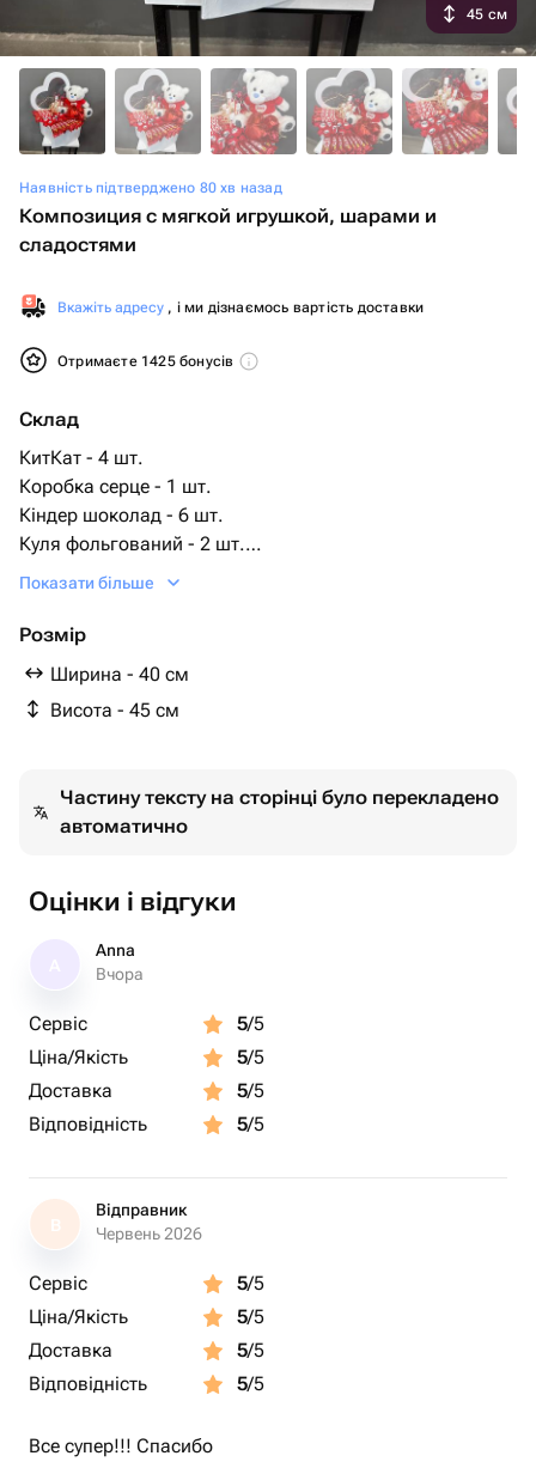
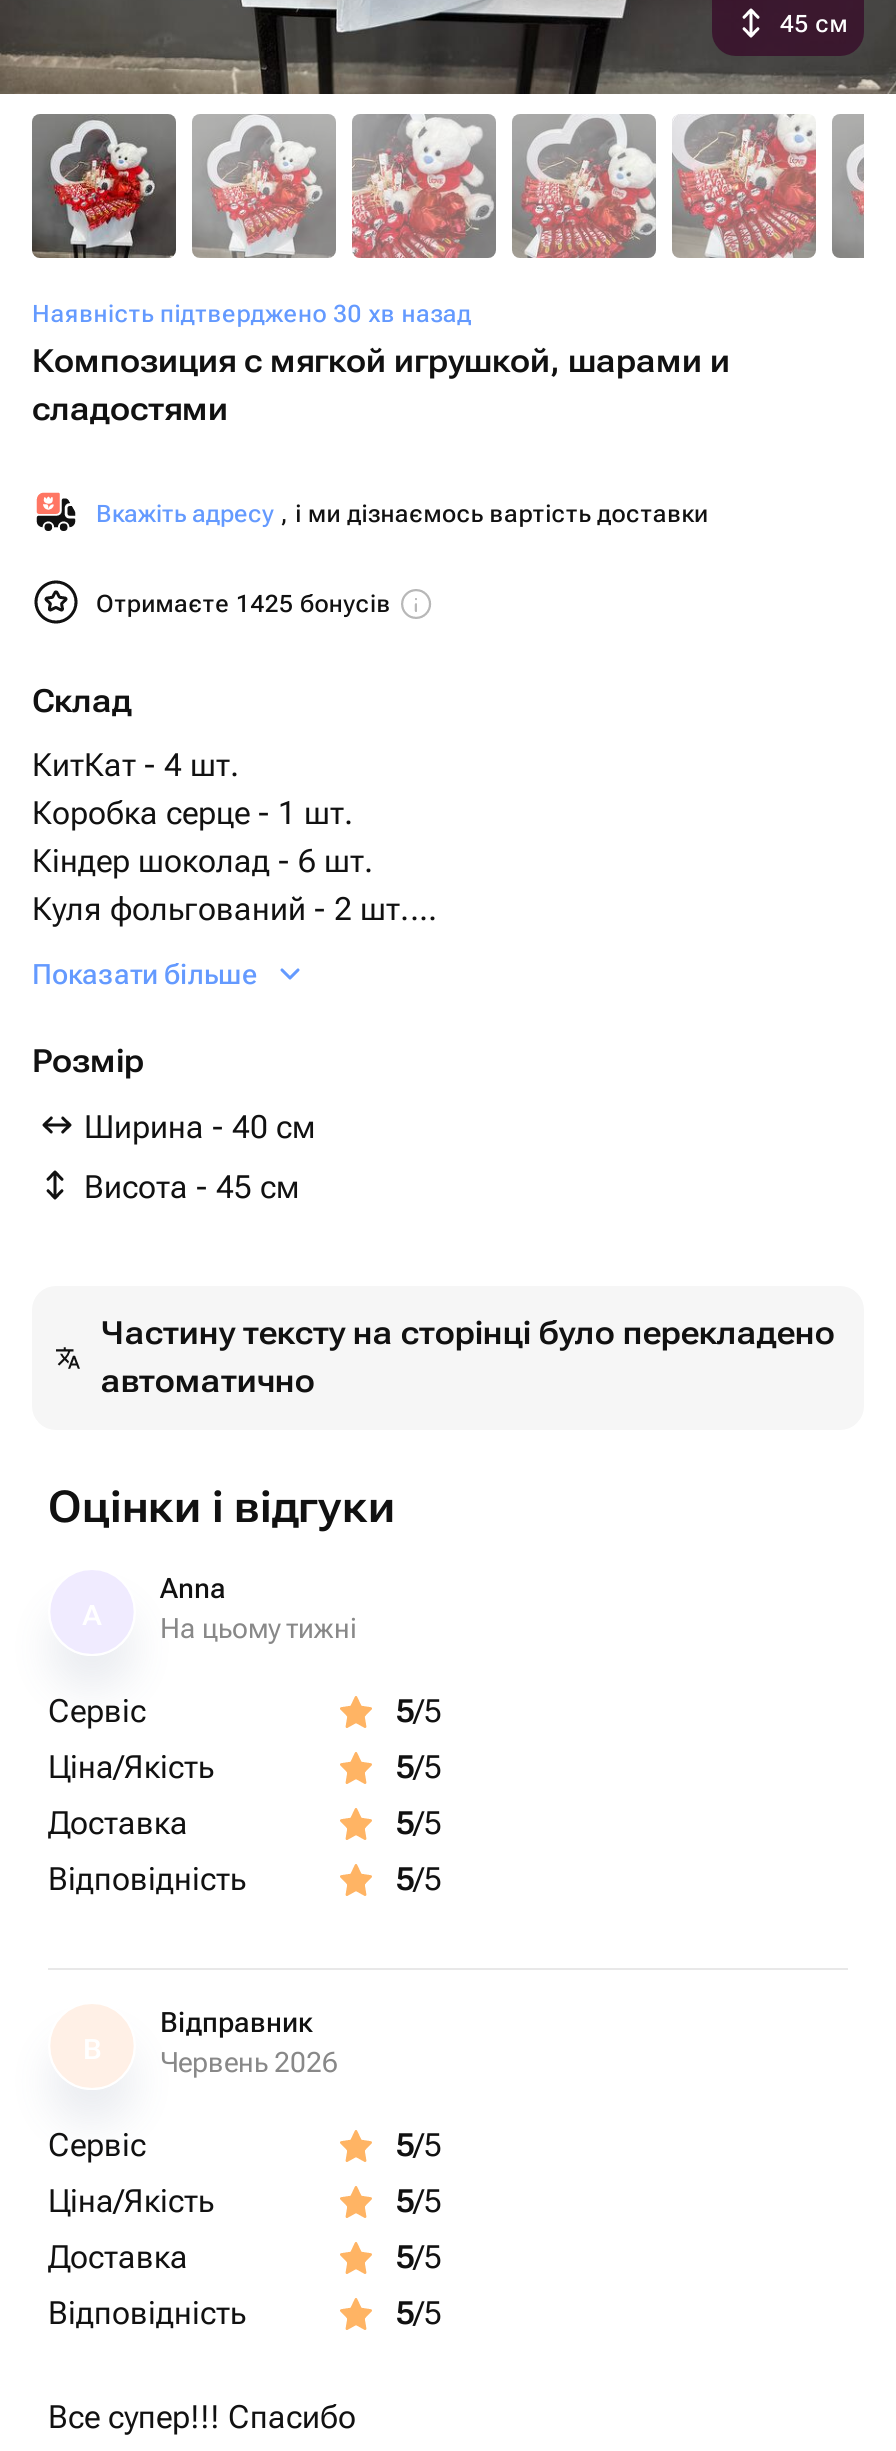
- Наявність підтверджено 80 хв назад
+ Наявність підтверджено 30 хв назад

- Вчора
+ На цьому тижні
